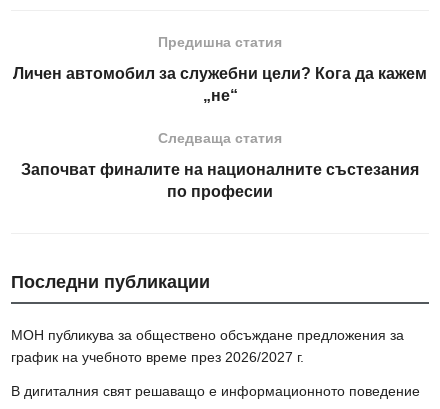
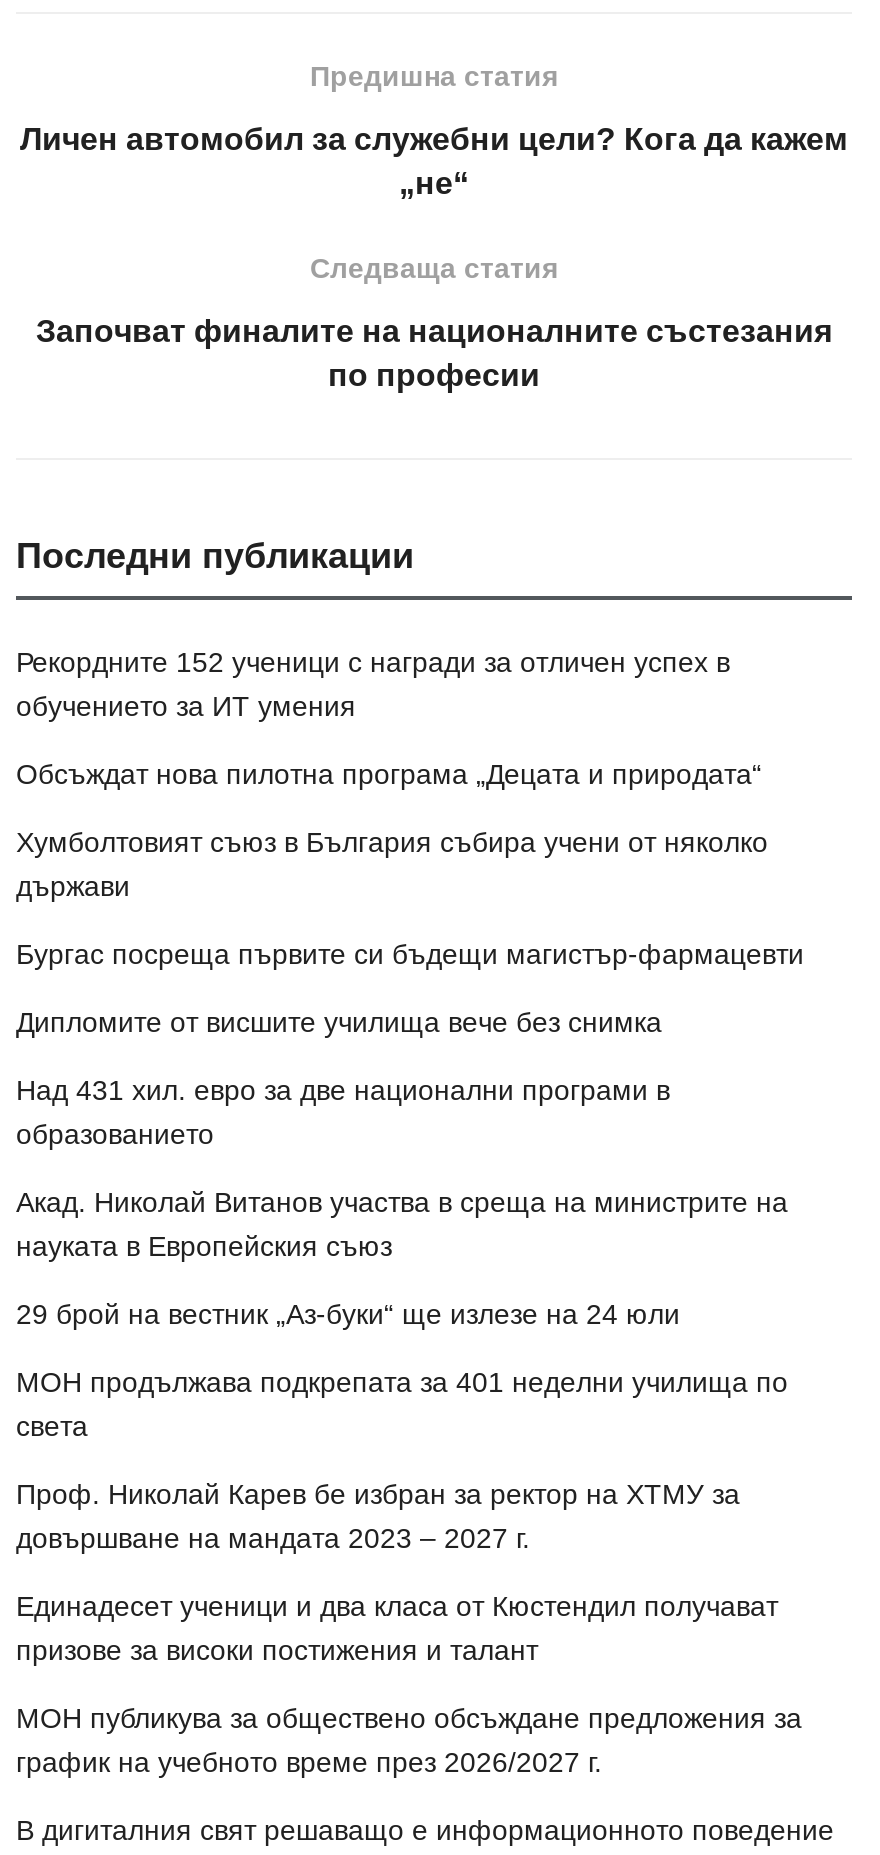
+ Рекордните 152 ученици с награди за отличен успех в
+ обучението за ИТ умения
+ Обсъждат нова пилотна програма „Децата и природата“
+ Хумболтовият съюз в България събира учени от няколко
+ държави
+ Бургас посреща първите си бъдещи магистър-фармацевти
+ Дипломите от висшите училища вече без снимка
+ Над 431 хил. евро за две национални програми в
+ образованието
+ Акад. Николай Витанов участва в среща на министрите на
+ науката в Европейския съюз
+ 29 брой на вестник „Аз-буки“ ще излезе на 24 юли
+ МОН продължава подкрепата за 401 неделни училища по
+ света
+ Проф. Николай Карев бе избран за ректор на ХТМУ за
+ довършване на мандата 2023 – 2027 г.
+ Единадесет ученици и два класа от Кюстендил получават
+ призове за високи постижения и талант
